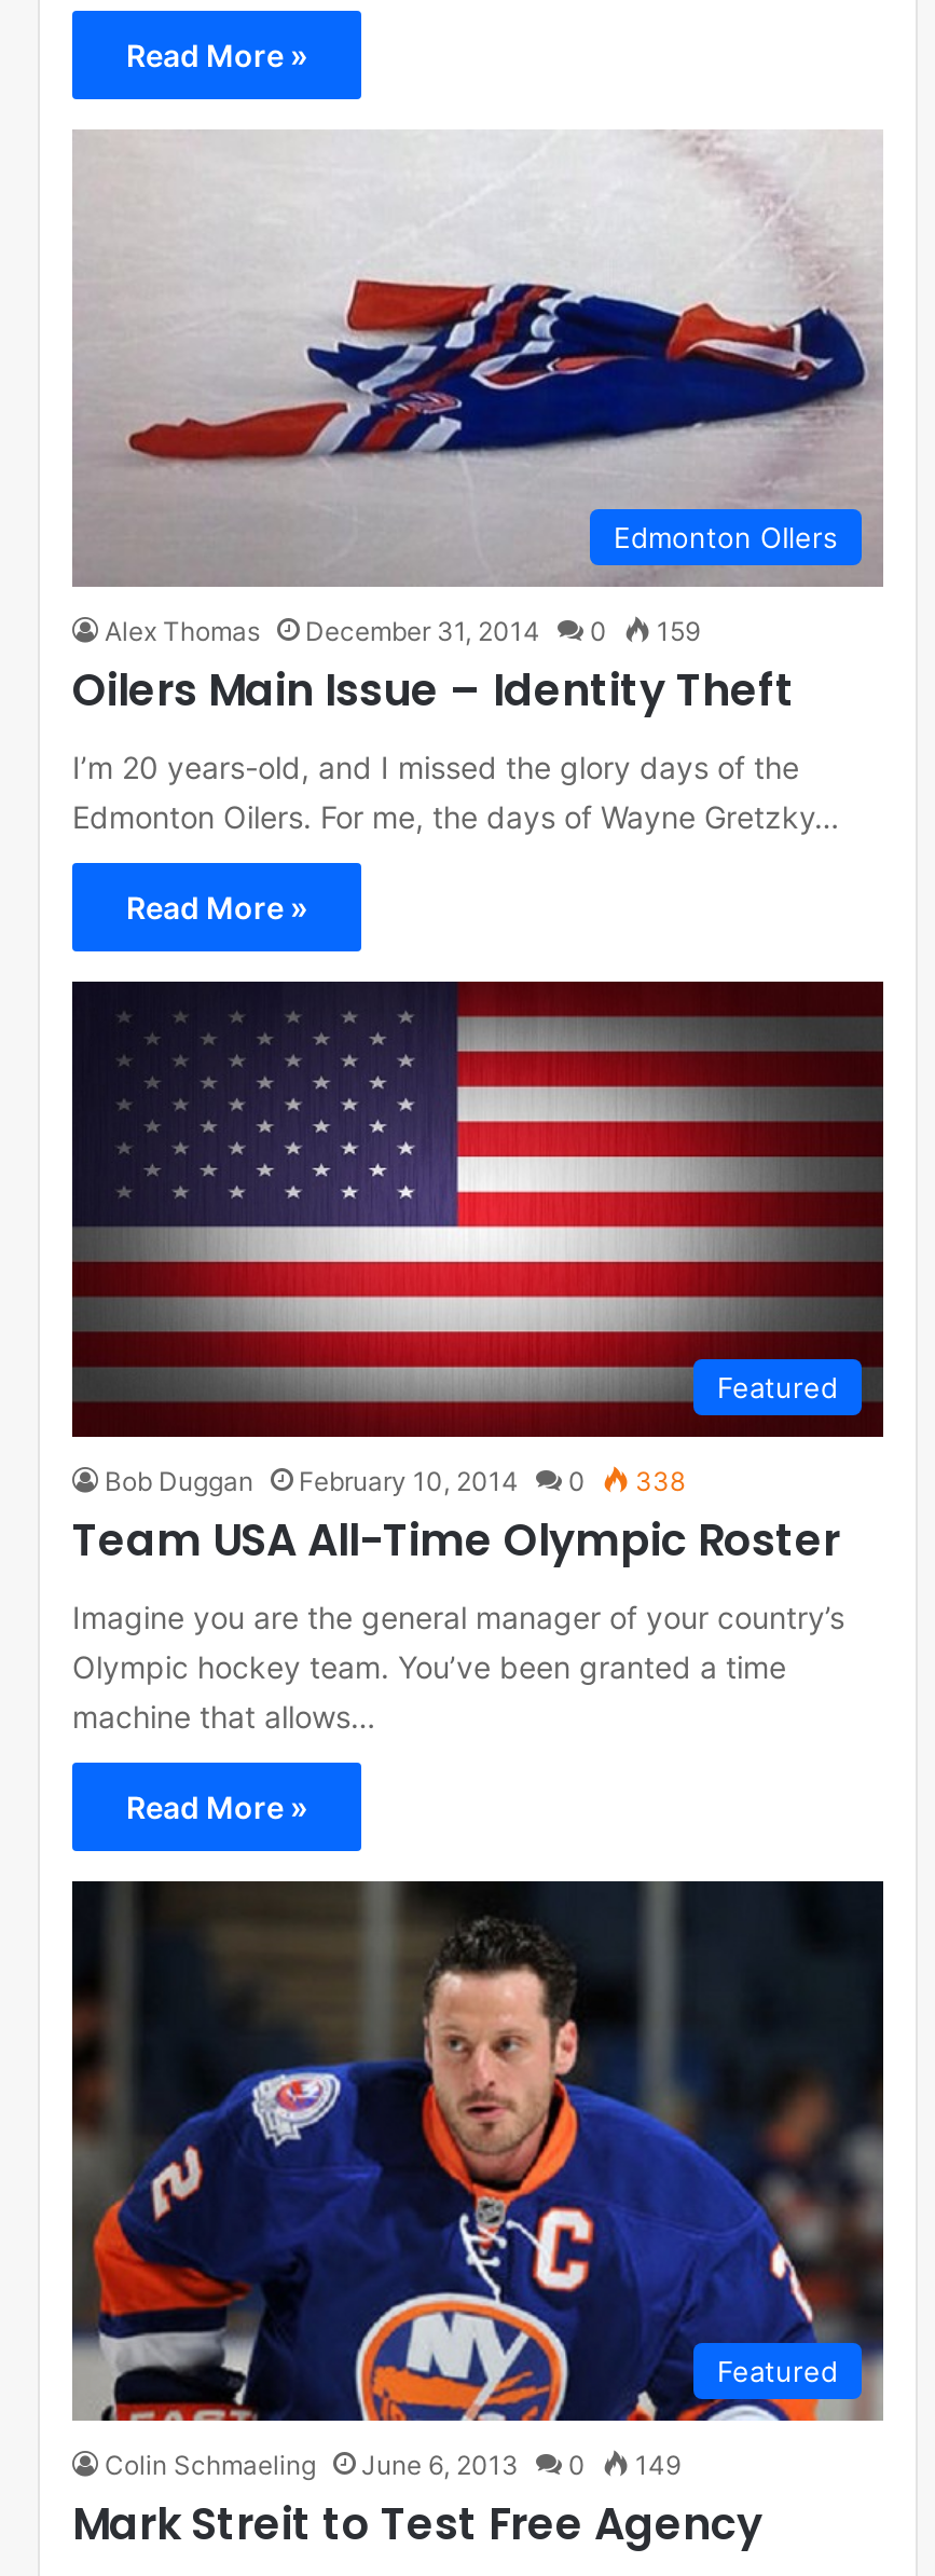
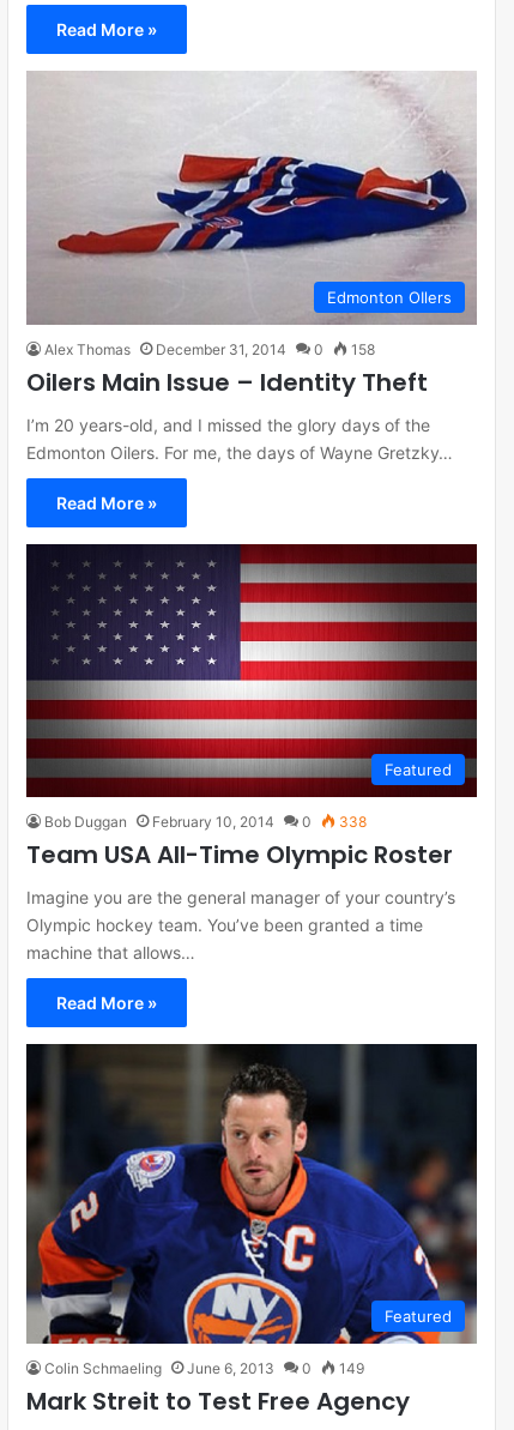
- Alex Thomas December 31, 2014 0 159
+ Alex Thomas December 31, 2014 0 158
